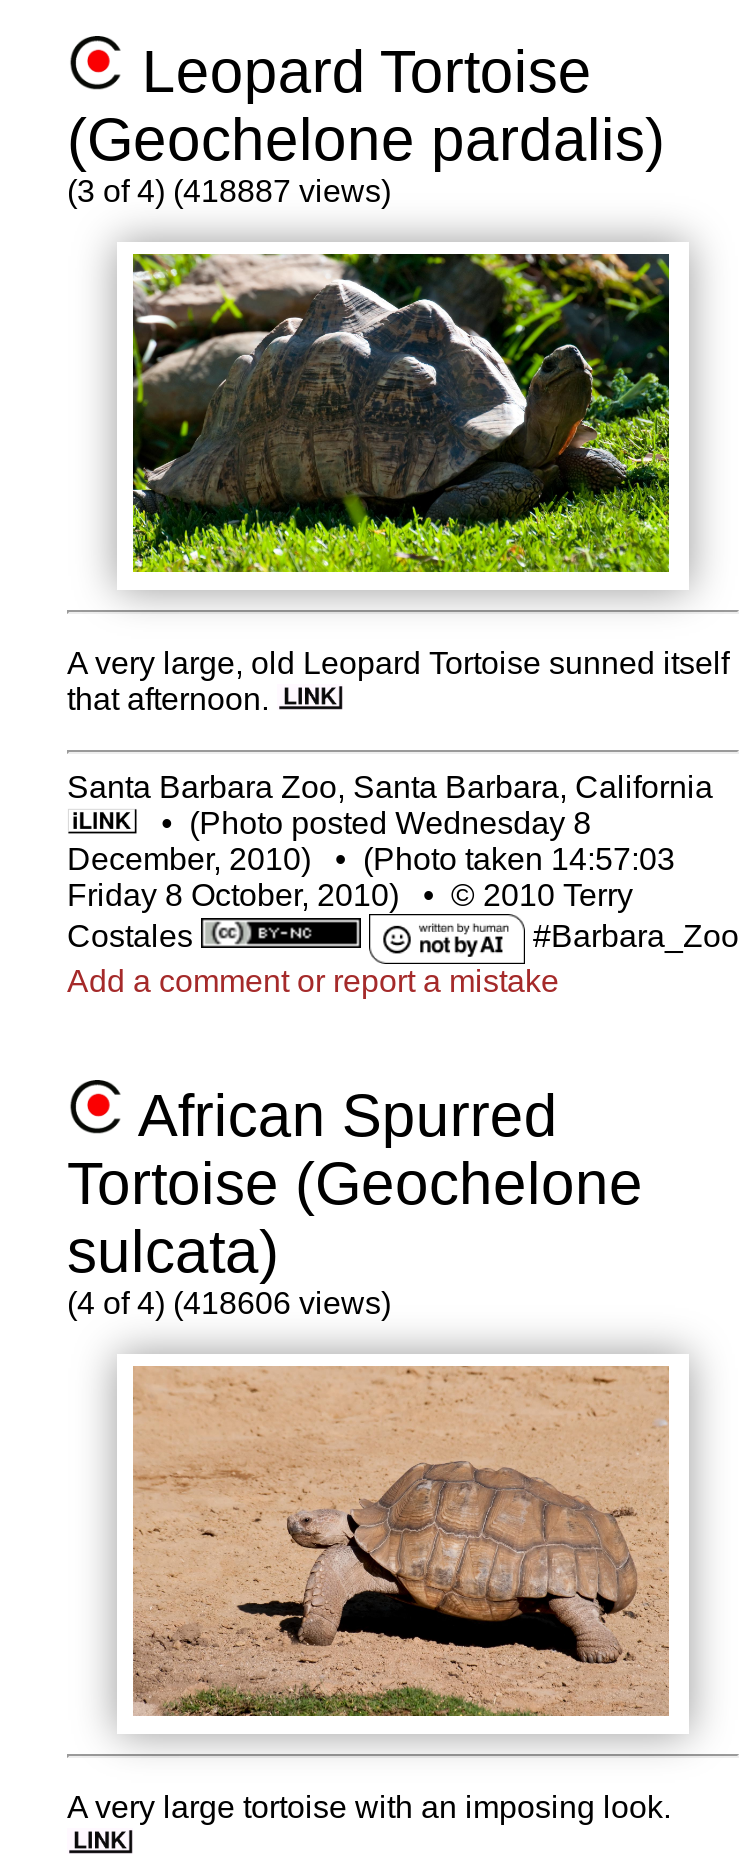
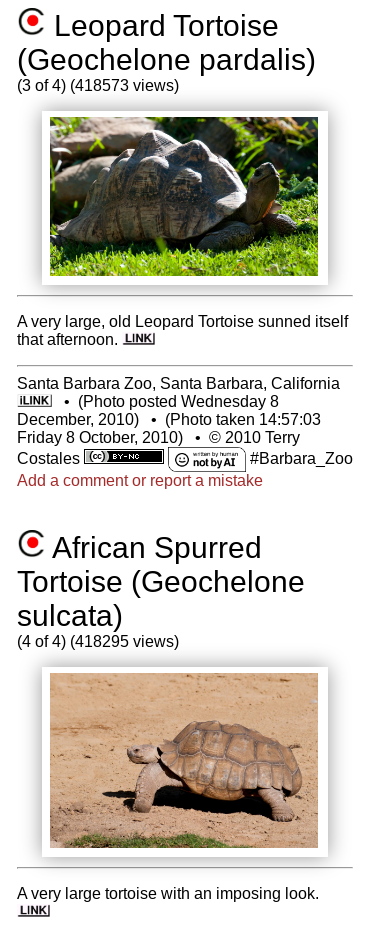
- (3 of 4) (418887 views)
+ (3 of 4) (418573 views)

- (4 of 4) (418606 views)
+ (4 of 4) (418295 views)
